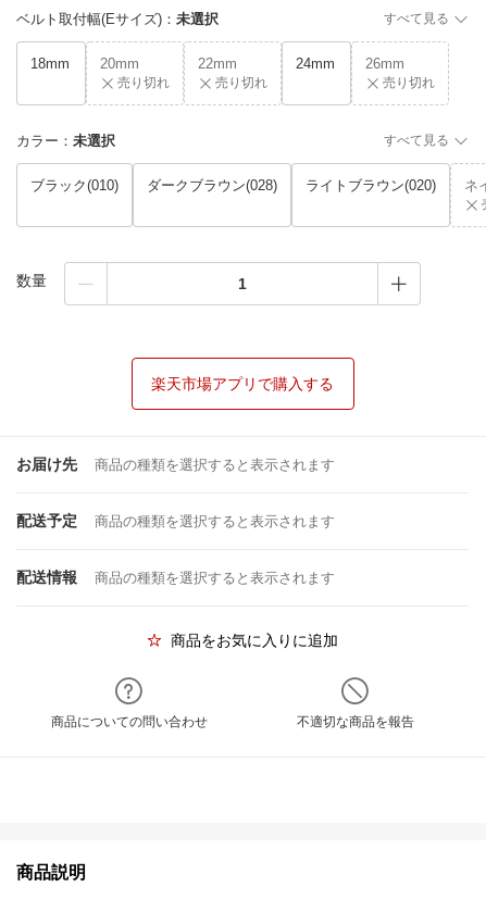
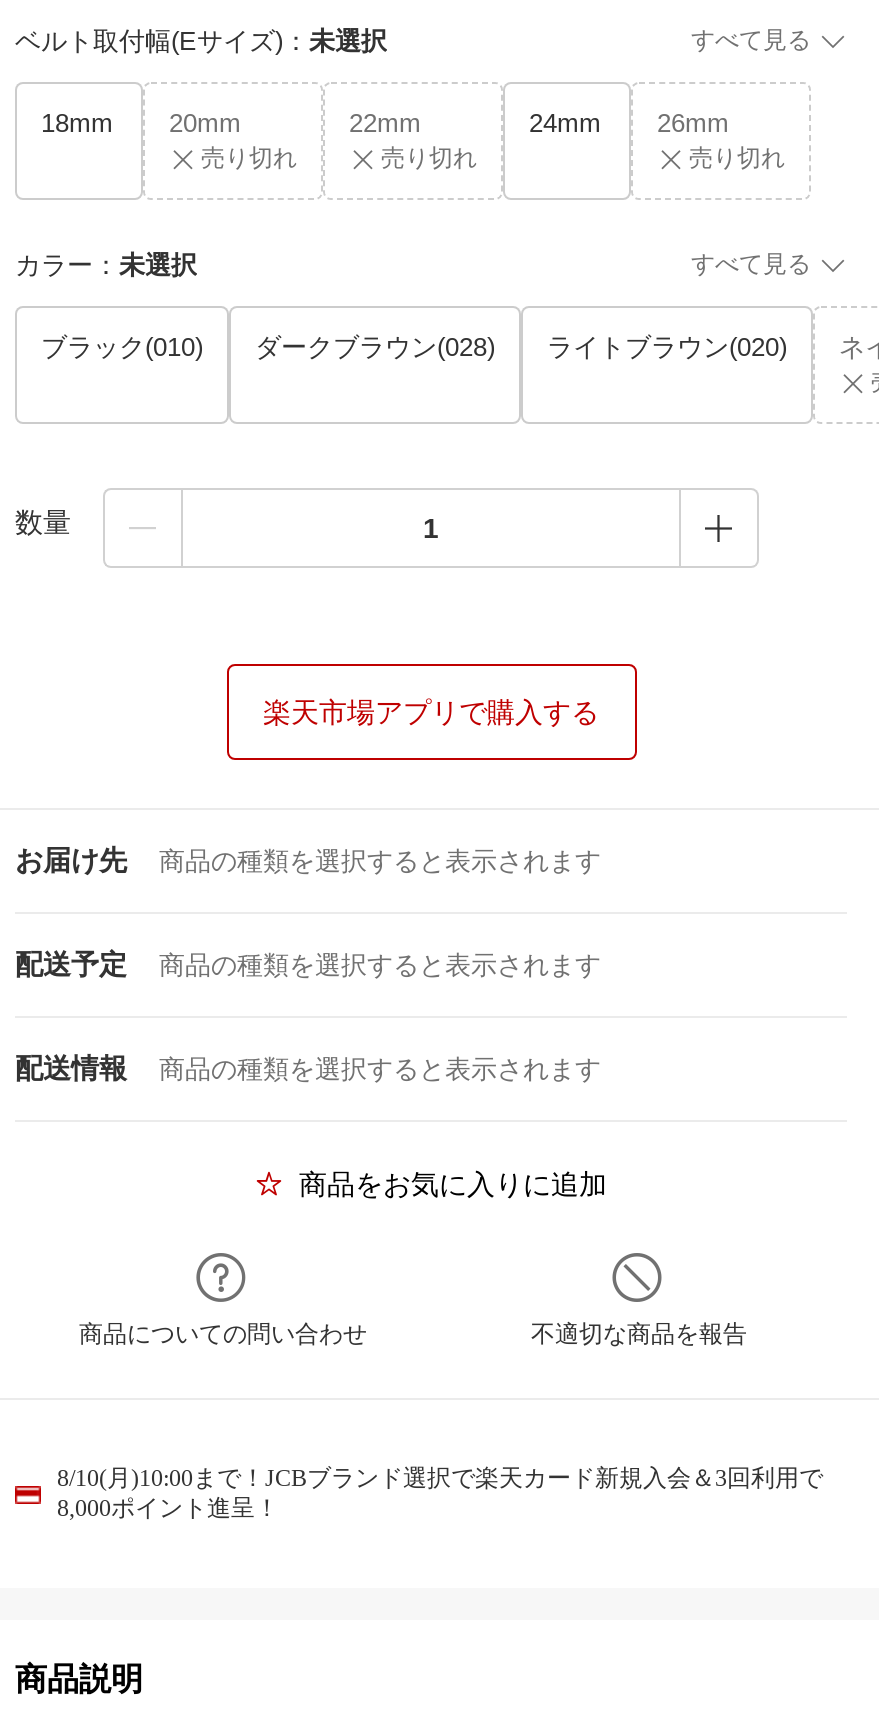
+ 8/10(月)10:00まで！JCBブランド選択で楽天カード新規入会＆3回利用で
+ 8,000ポイント進呈！
